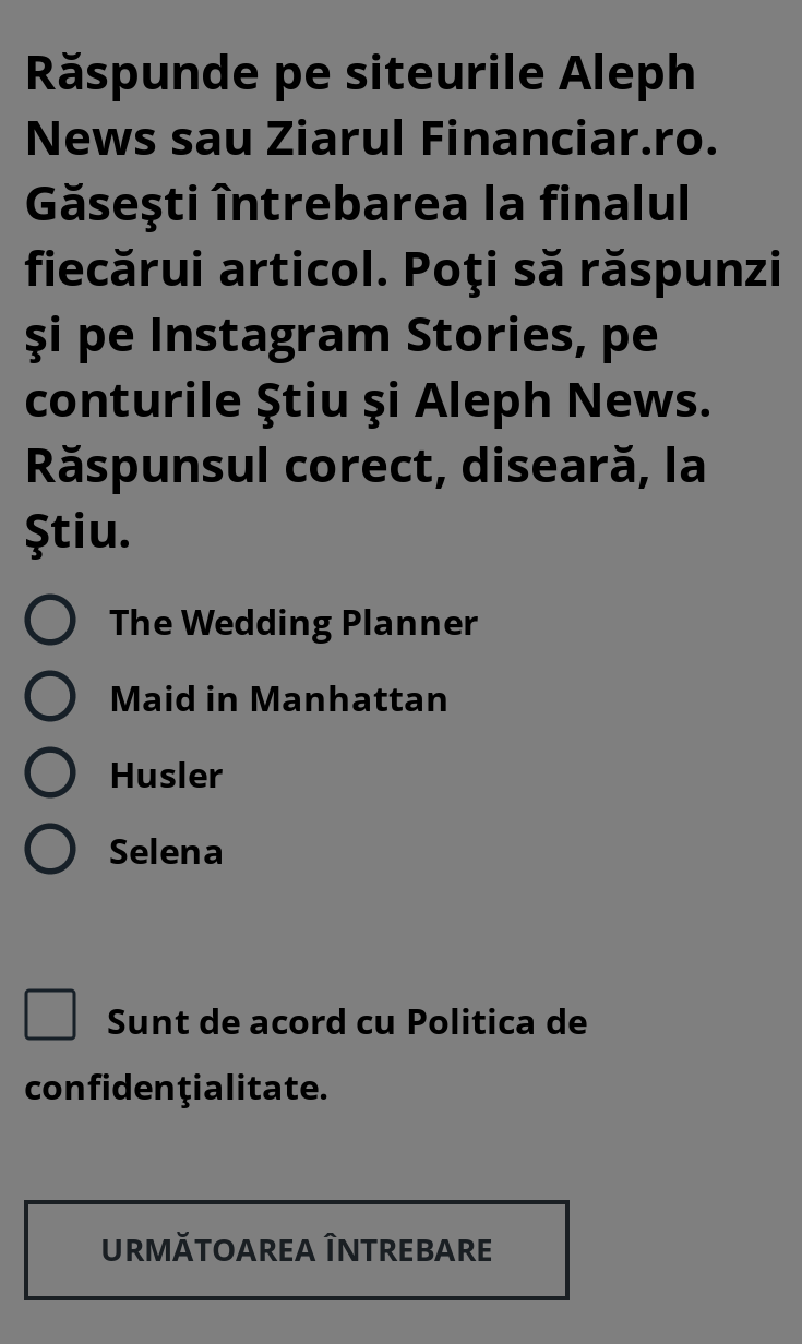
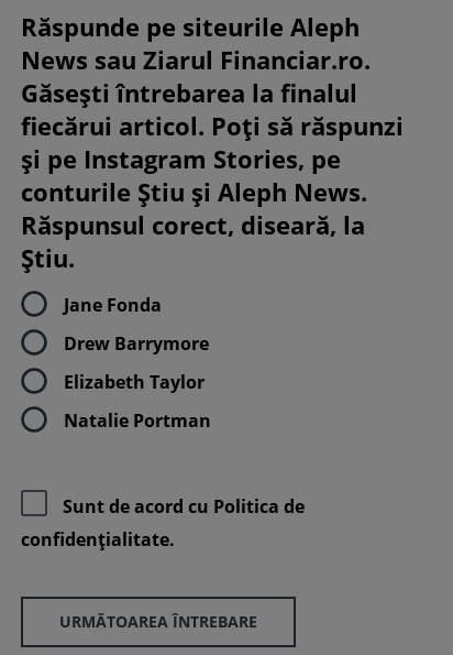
- The Wedding Planner
+ Jane Fonda

- Maid in Manhattan
+ Drew Barrymore

- Husler
+ Elizabeth Taylor

- Selena
+ Natalie Portman
